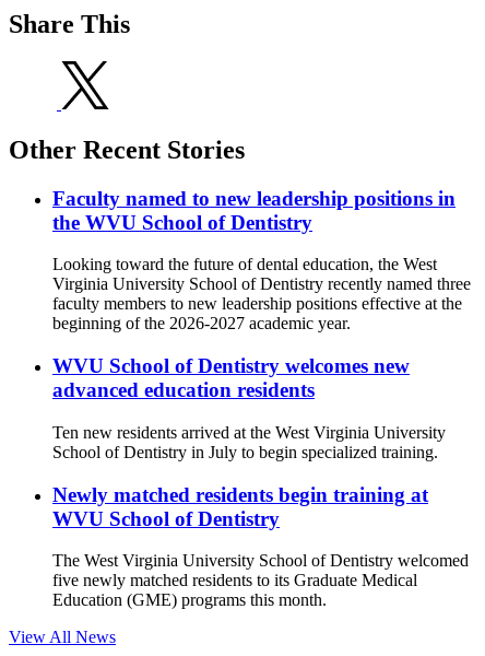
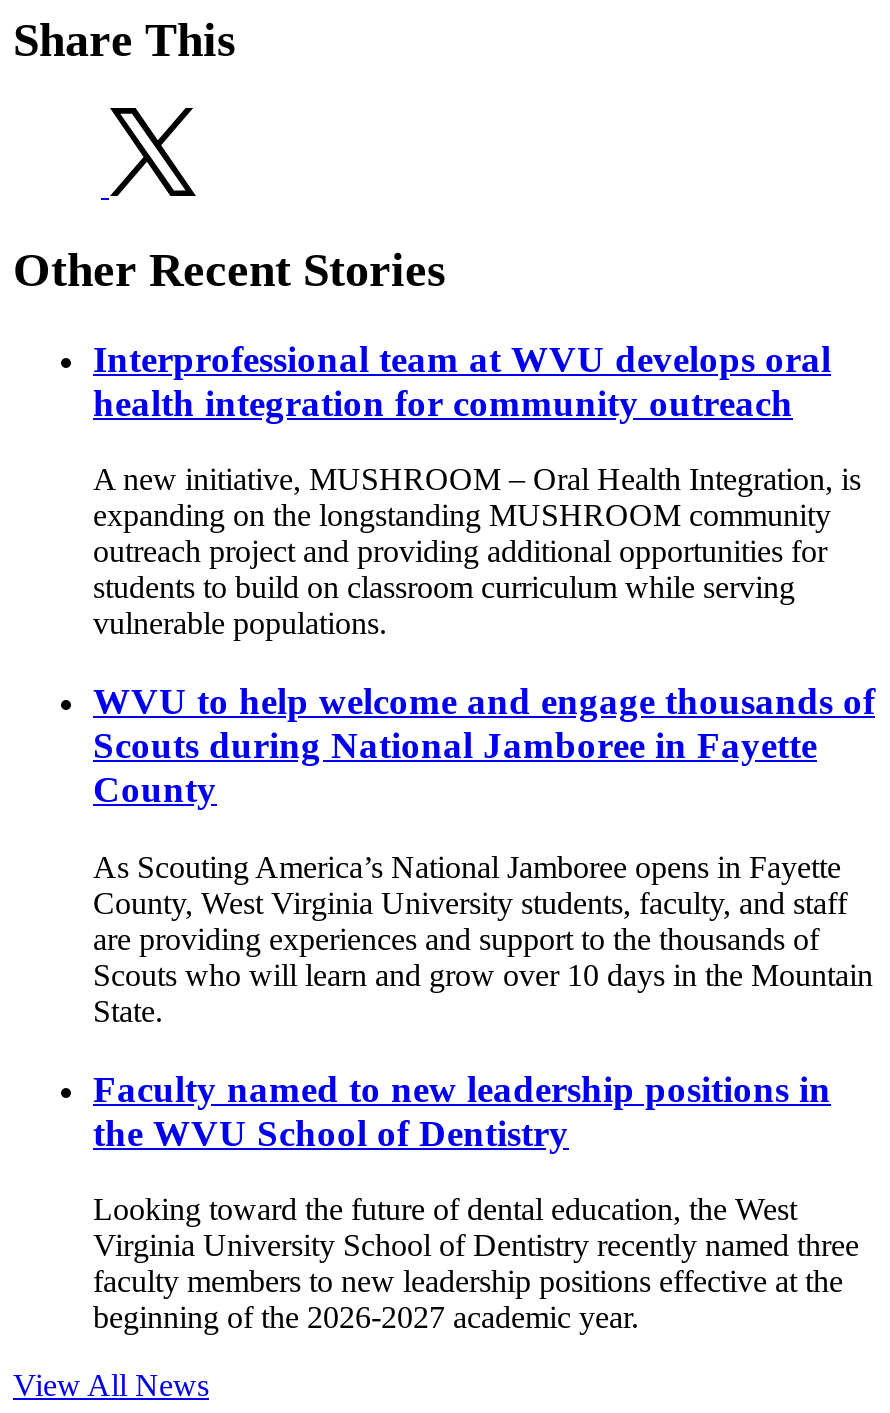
+ Interprofessional team at WVU develops oral
+ health integration for community outreach
+ A new initiative, MUSHROOM – Oral Health Integration, is
+ expanding on the longstanding MUSHROOM community
+ outreach project and providing additional opportunities for
+ students to build on classroom curriculum while serving
+ vulnerable populations.
+ WVU to help welcome and engage thousands of
+ Scouts during National Jamboree in Fayette
+ County
+ As Scouting America’s National Jamboree opens in Fayette
+ County, West Virginia University students, faculty, and staff
+ are providing experiences and support to the thousands of
+ Scouts who will learn and grow over 10 days in the Mountain
+ State.

moved down: Faculty named to new leadership positions in | the WVU School of Dentistry | Looking toward the future of dental education, the West | Virginia University School of Dentistry recently named three | faculty members to new leadership positions effective at the | beginning of the 2026-2027 academic year.

- WVU School of Dentistry welcomes new
- advanced education residents
- Ten new residents arrived at the West Virginia University
- School of Dentistry in July to begin specialized training.
- Newly matched residents begin training at
- WVU School of Dentistry
- The West Virginia University School of Dentistry welcomed
- five newly matched residents to its Graduate Medical
- Education (GME) programs this month.
